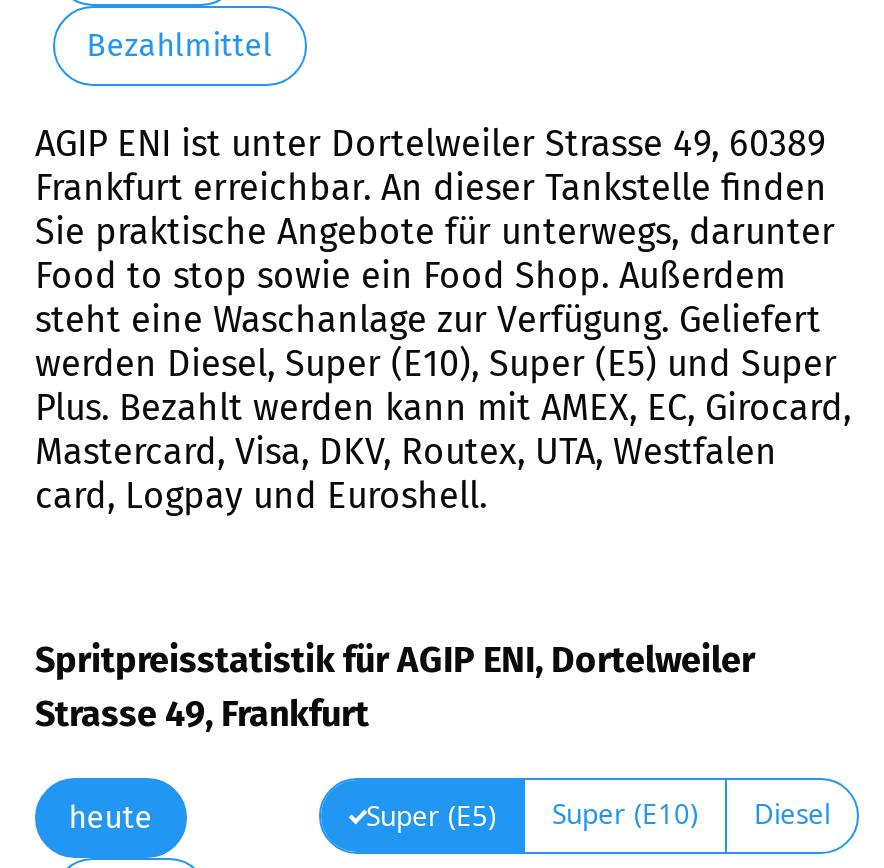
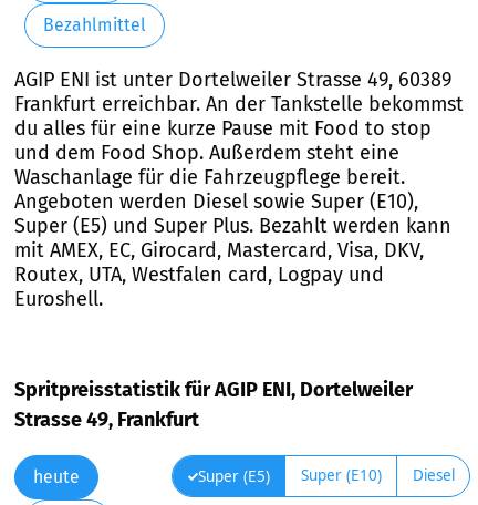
- Frankfurt erreichbar. An dieser Tankstelle finden
- Sie praktische Angebote für unterwegs, darunter
- Food to stop sowie ein Food Shop. Außerdem
- steht eine Waschanlage zur Verfügung. Geliefert
- werden Diesel, Super (E10), Super (E5) und Super
- Plus. Bezahlt werden kann mit AMEX, EC, Girocard,
- Mastercard, Visa, DKV, Routex, UTA, Westfalen
- card, Logpay und Euroshell.
+ Frankfurt erreichbar. An der Tankstelle bekommst
+ du alles für eine kurze Pause mit Food to stop
+ und dem Food Shop. Außerdem steht eine
+ Waschanlage für die Fahrzeugpflege bereit.
+ Angeboten werden Diesel sowie Super (E10),
+ Super (E5) und Super Plus. Bezahlt werden kann
+ mit AMEX, EC, Girocard, Mastercard, Visa, DKV,
+ Routex, UTA, Westfalen card, Logpay und
+ Euroshell.
